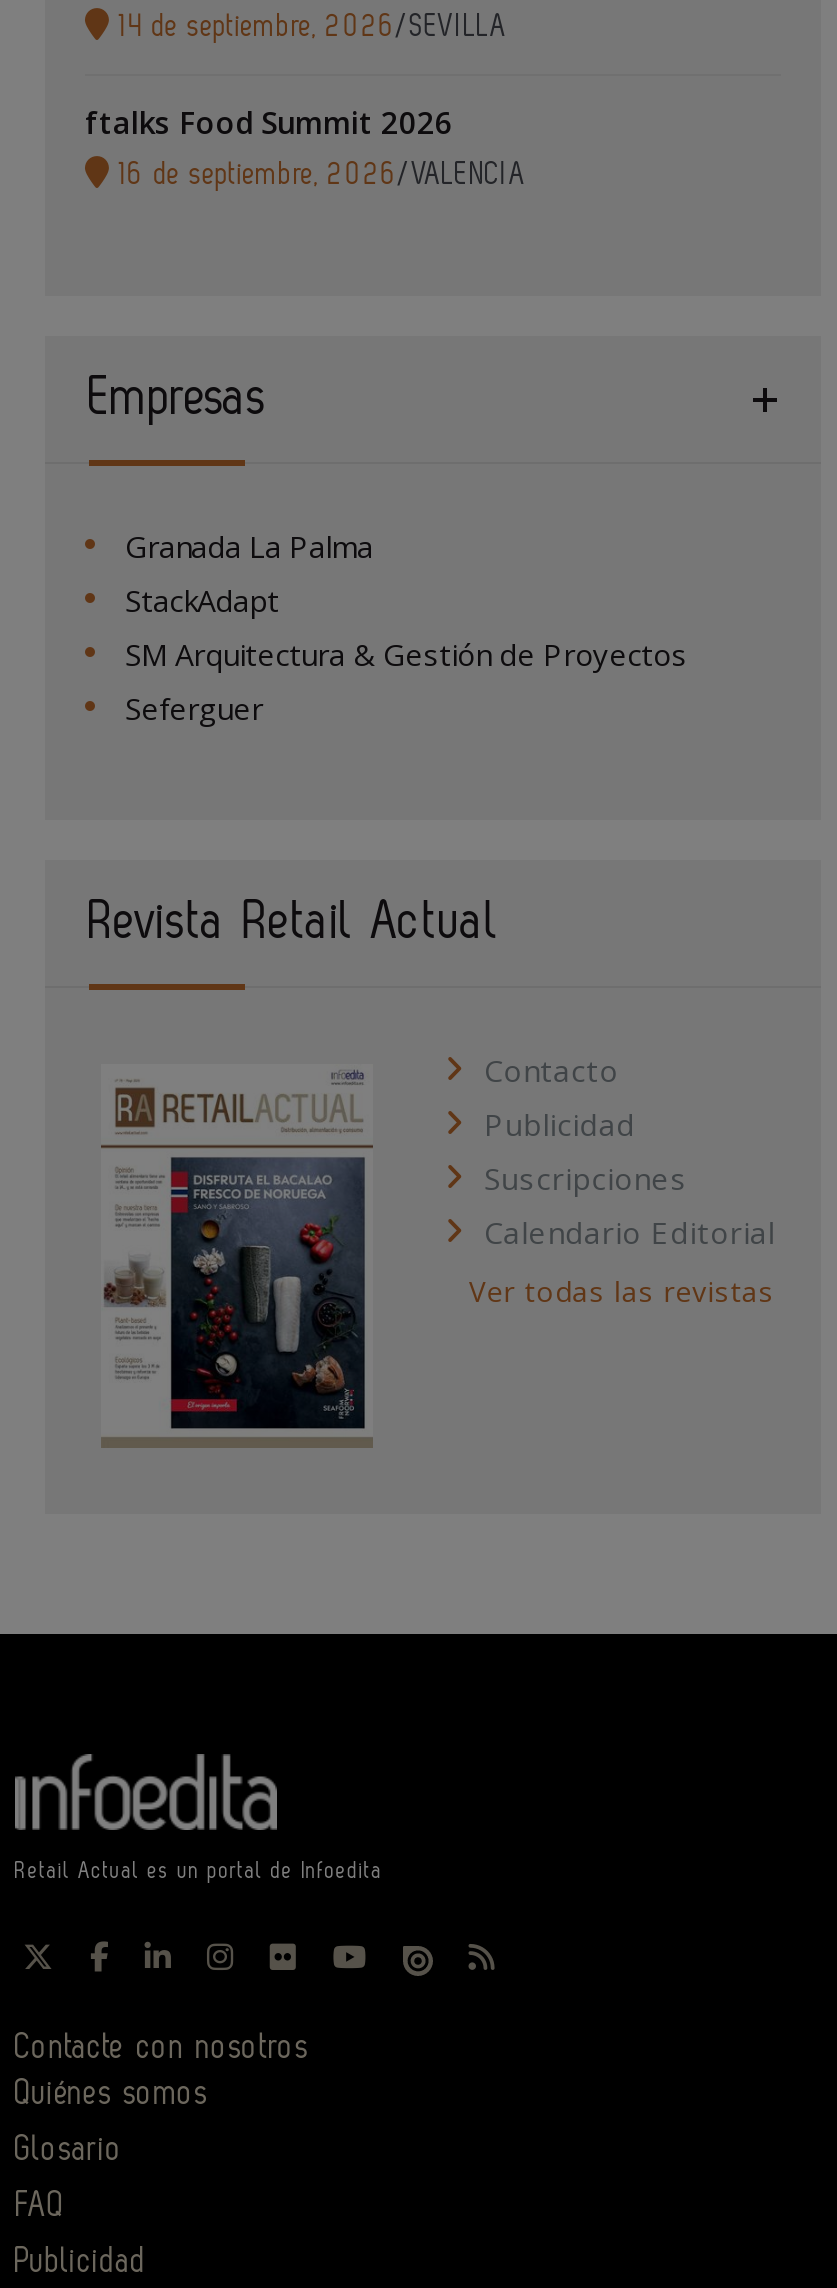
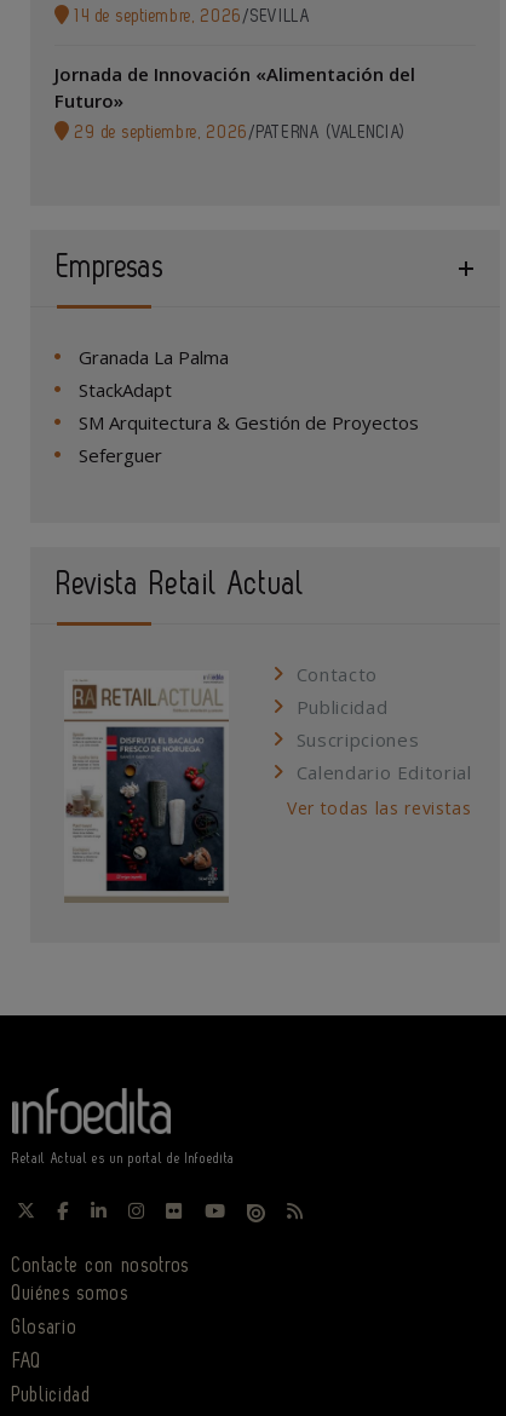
- ftalks Food Summit 2026
- 16 de septiembre, 2026/VALENCIA
+ Jornada de Innovación «Alimentación del
+ Futuro»
+ 29 de septiembre, 2026 /PATERNA (VALENCIA)
